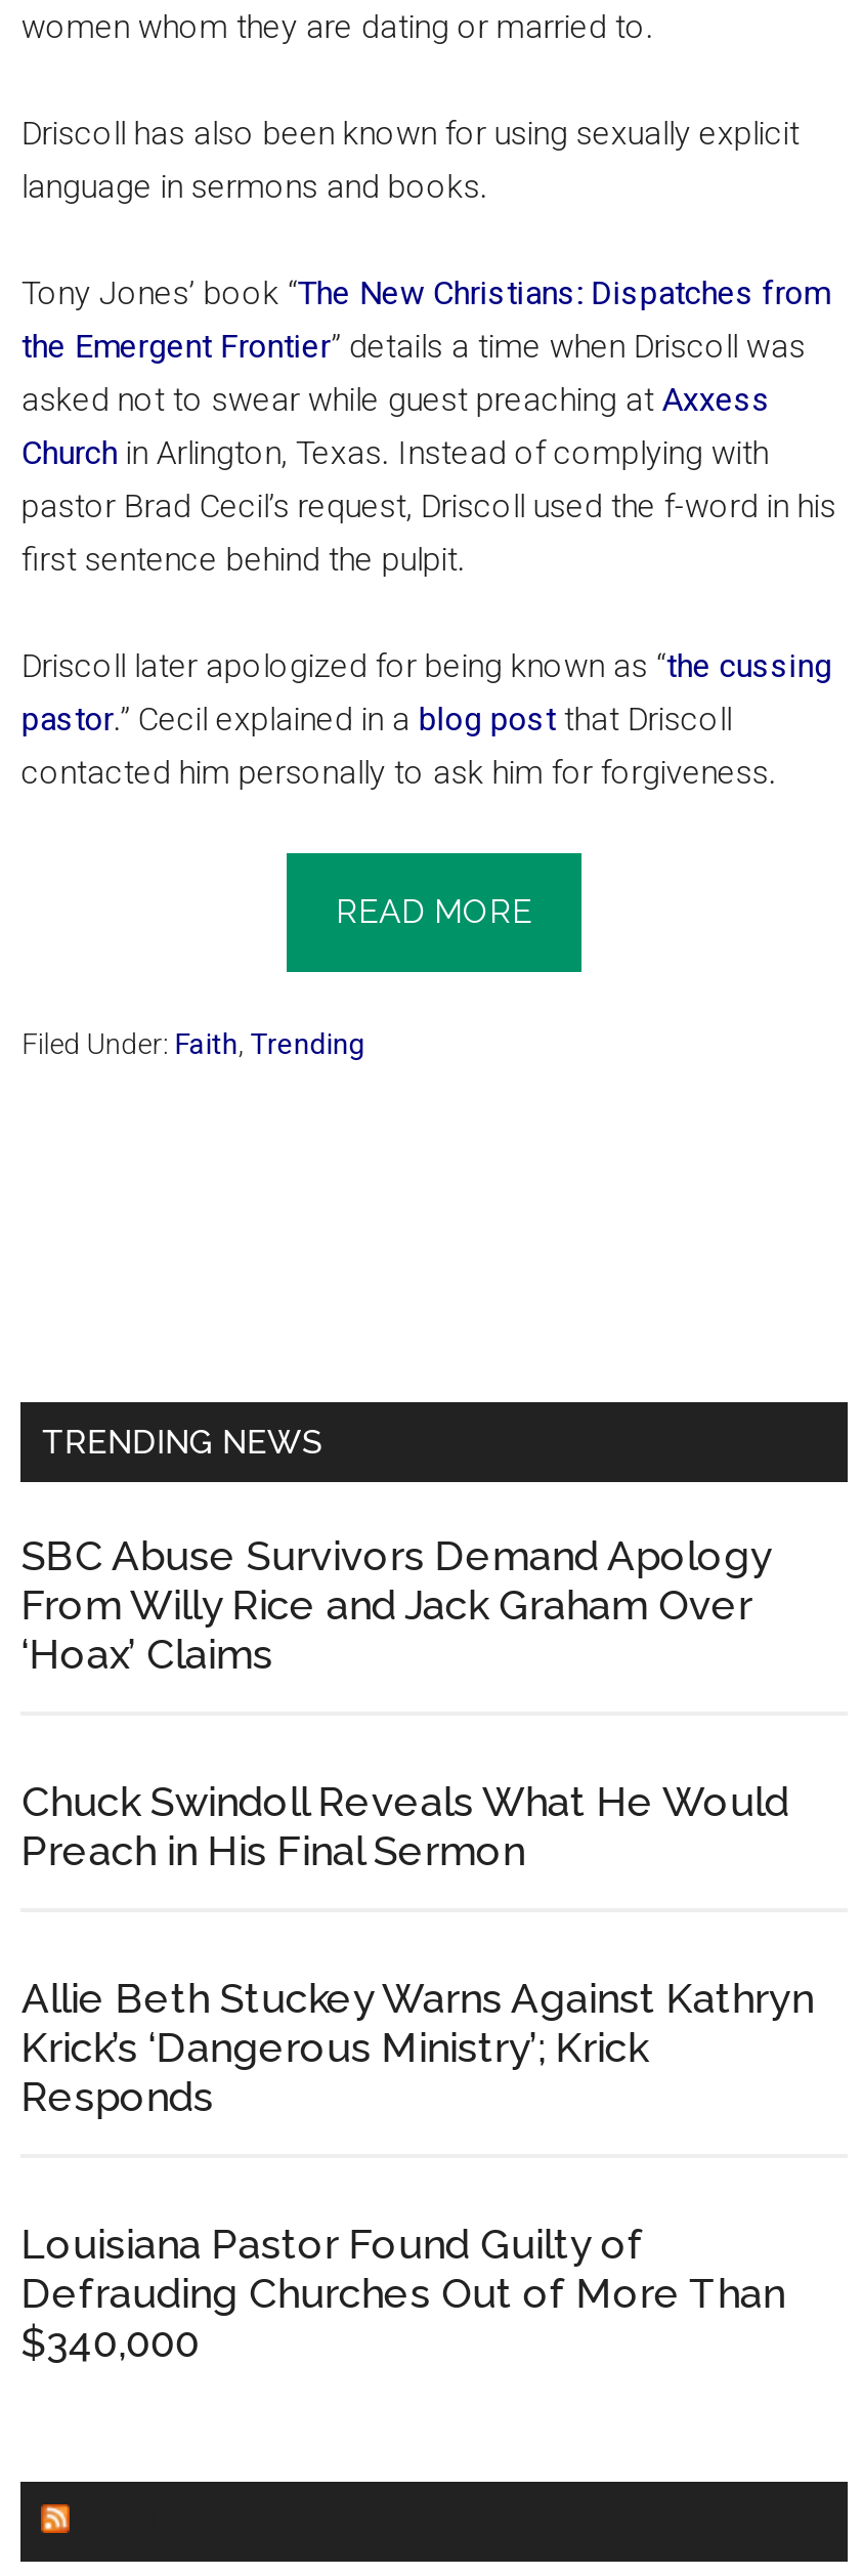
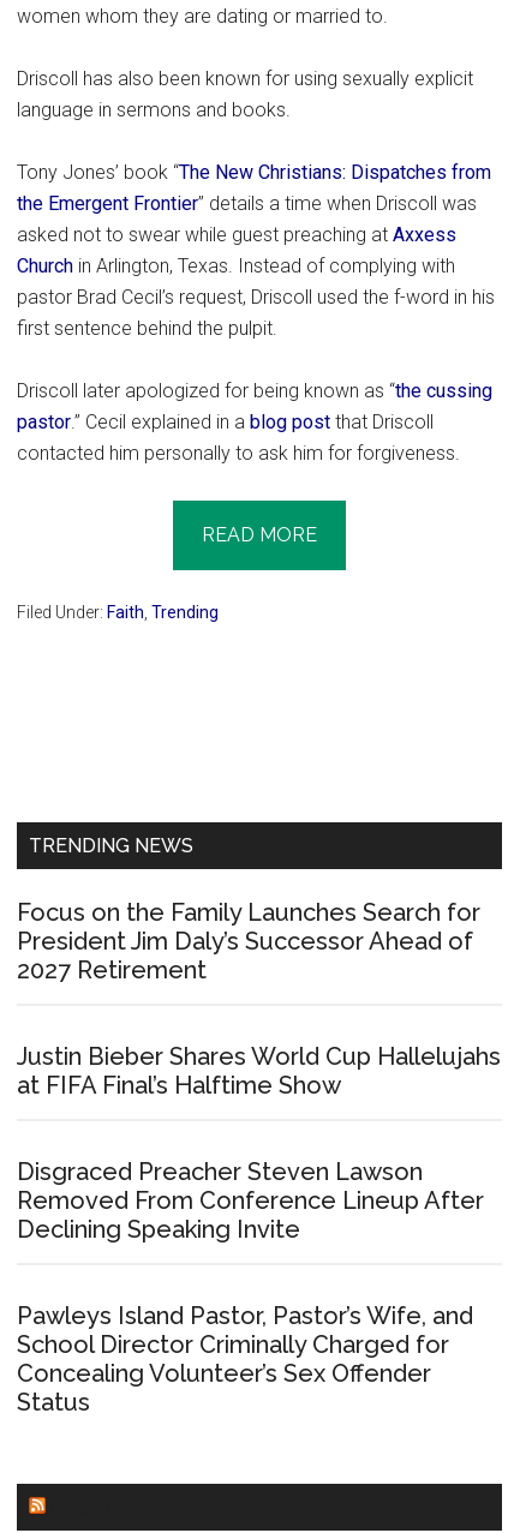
- SBC Abuse Survivors Demand Apology
- From Willy Rice and Jack Graham Over
- ‘Hoax’ Claims
+ Focus on the Family Launches Search for
+ President Jim Daly’s Successor Ahead of
+ 2027 Retirement

- Chuck Swindoll Reveals What He Would
- Preach in His Final Sermon
+ Justin Bieber Shares World Cup Hallelujahs
+ at FIFA Final’s Halftime Show

- Allie Beth Stuckey Warns Against Kathryn
- Krick’s ‘Dangerous Ministry’; Krick
- Responds
+ Disgraced Preacher Steven Lawson
+ Removed From Conference Lineup After
+ Declining Speaking Invite

- Louisiana Pastor Found Guilty of
- Defrauding Churches Out of More Than
- $340,000
+ Pawleys Island Pastor, Pastor’s Wife, and
+ School Director Criminally Charged for
+ Concealing Volunteer’s Sex Offender
+ Status
